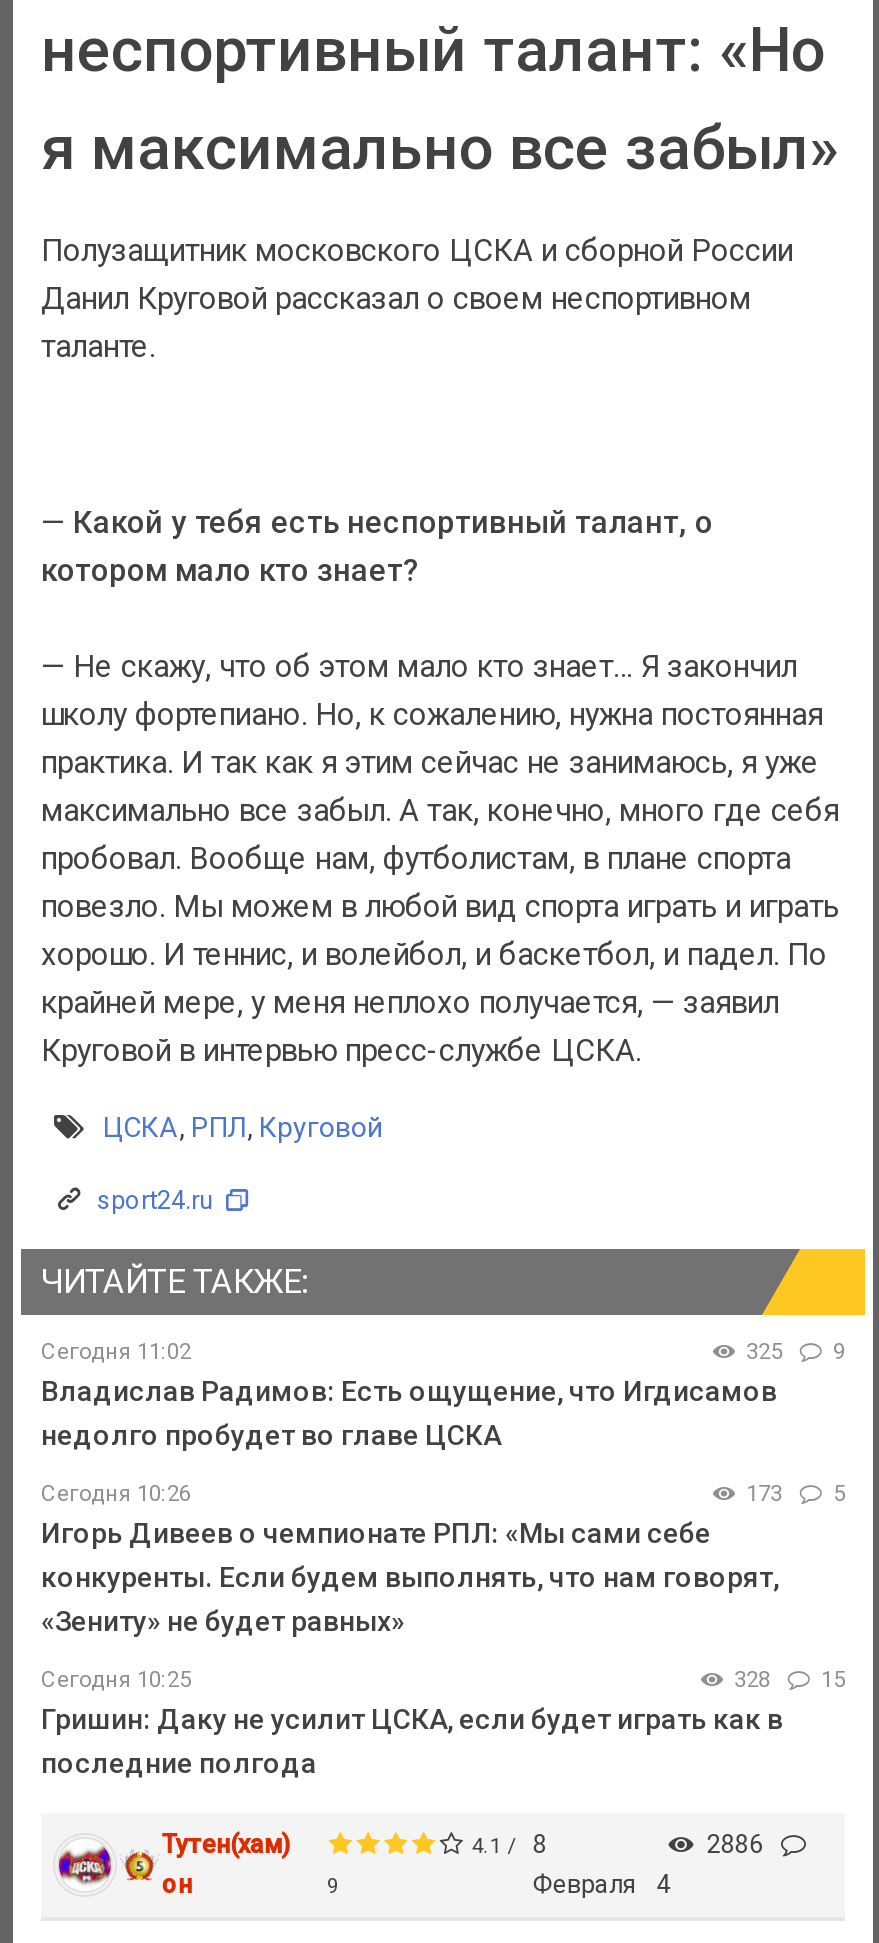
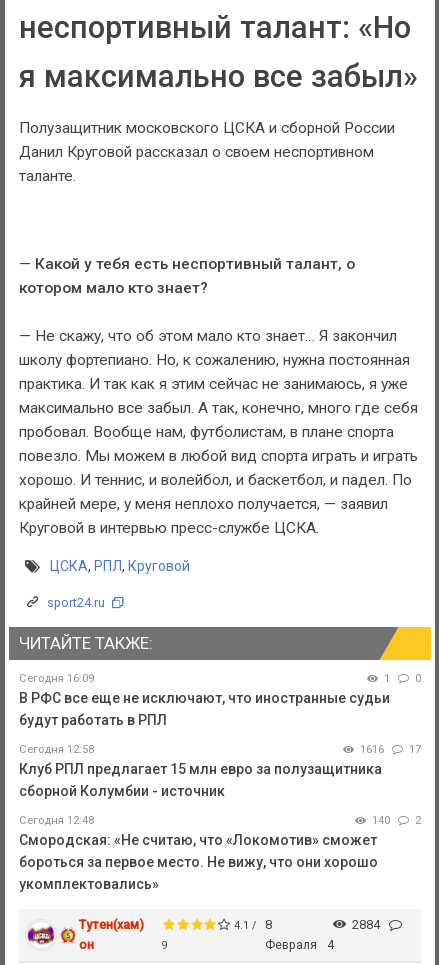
- Сегодня 11:02
- 325
- 9
- Владислав Радимов: Есть ощущение, что Игдисамов
- недолго пробудет во главе ЦСКА
+ Сегодня 16:09
+ 1
+ 0
+ В РФС все еще не исключают, что иностранные судьи
+ будут работать в РПЛ

- Сегодня 10:26
- 173
- 5
- Игорь Дивеев о чемпионате РПЛ: «Мы сами себе
- конкуренты. Если будем выполнять, что нам говорят,
- «Зениту» не будет равных»
+ Сегодня 12:58
+ 1616
+ 17
+ Клуб РПЛ предлагает 15 млн евро за полузащитника
+ сборной Колумбии - источник

- Сегодня 10:25
- 328
- 15
- Гришин: Даку не усилит ЦСКА, если будет играть как в
- последние полгода
+ Сегодня 12:48
+ 140
+ 2
+ Смородская: «Не считаю, что «Локомотив» сможет
+ бороться за первое место. Не вижу, что они хорошо
+ укомплектовались»

- 2886
+ 2884
